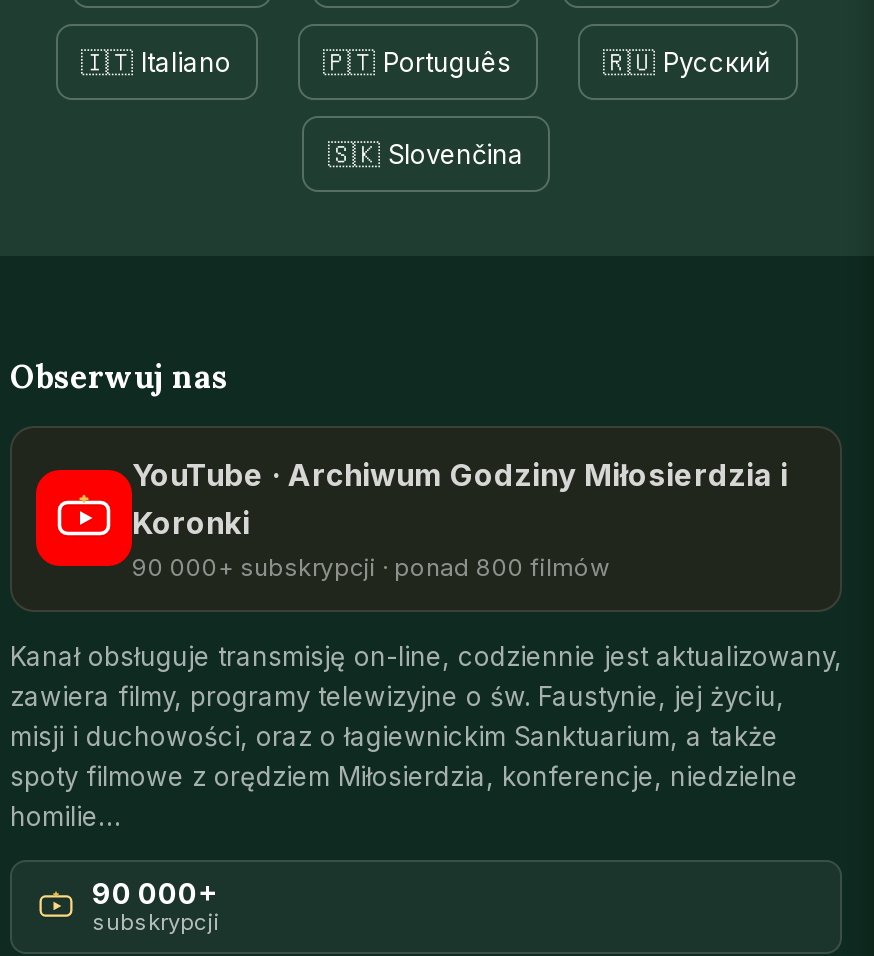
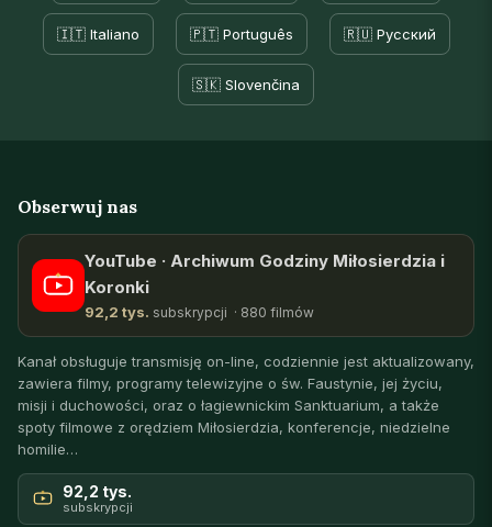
- 90 000+ subskrypcji · ponad 800 filmów
+ 92,2 tys. subskrypcji · 880 filmów

- 90 000+
+ 92,2 tys.
